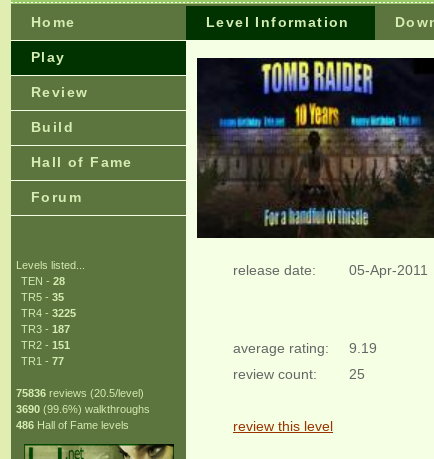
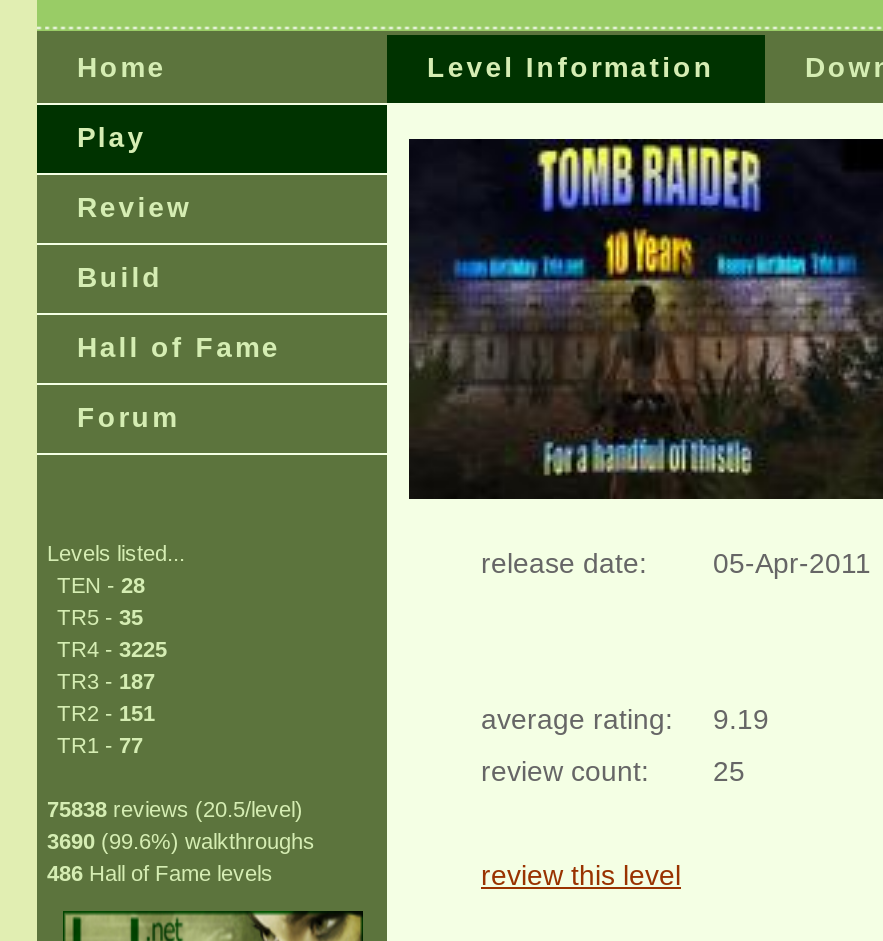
- 75836 reviews (20.5/level)
+ 75838 reviews (20.5/level)
